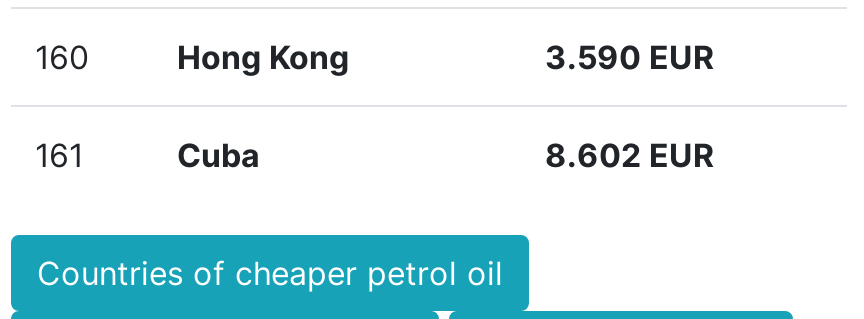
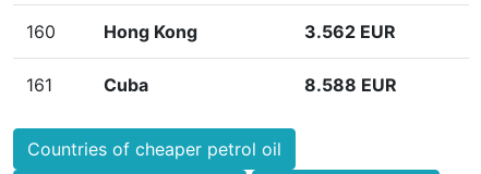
- 3.590 EUR
+ 3.562 EUR

- 8.602 EUR
+ 8.588 EUR
